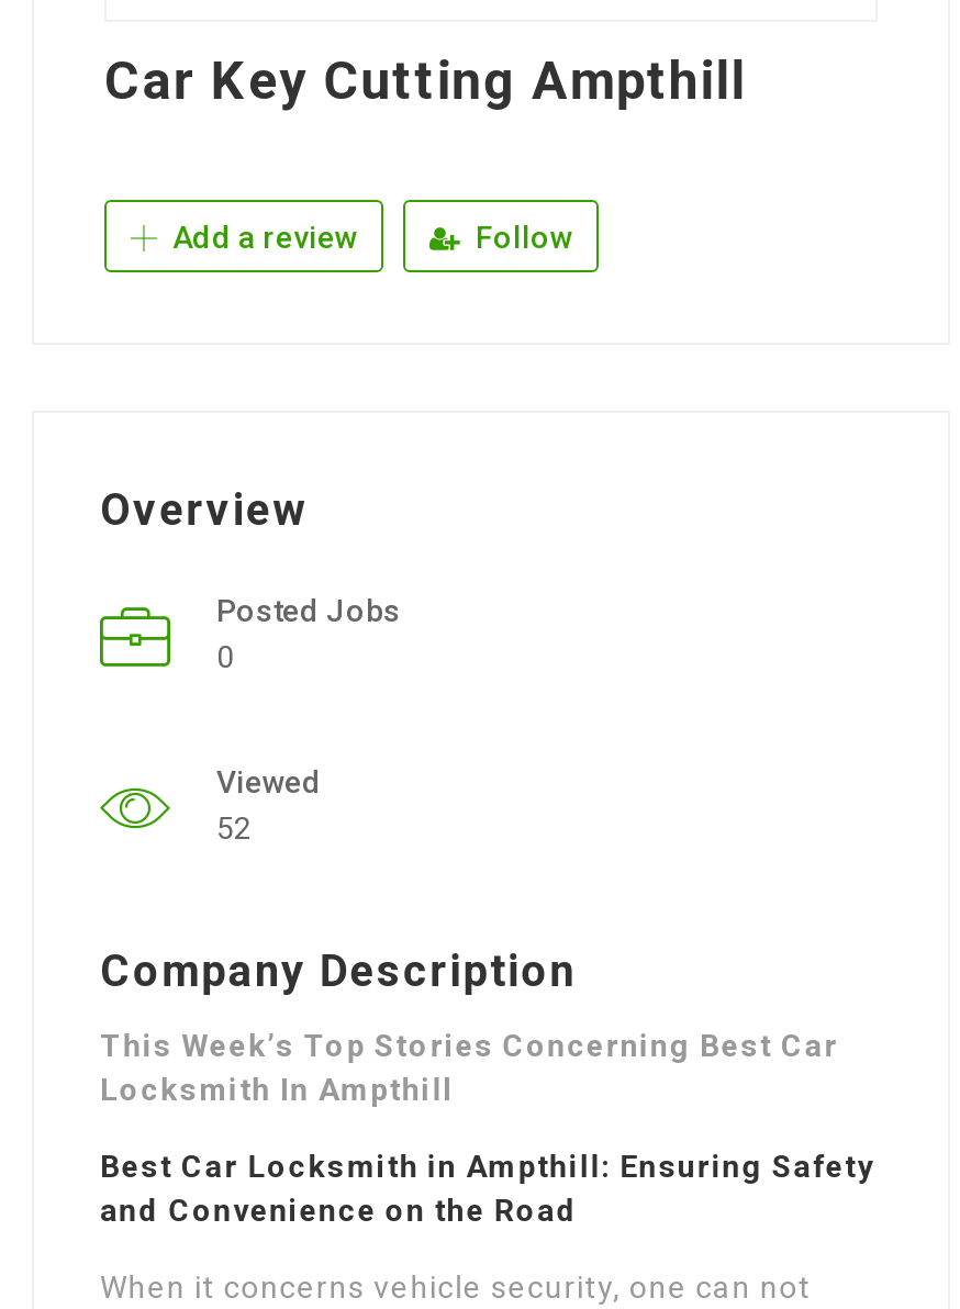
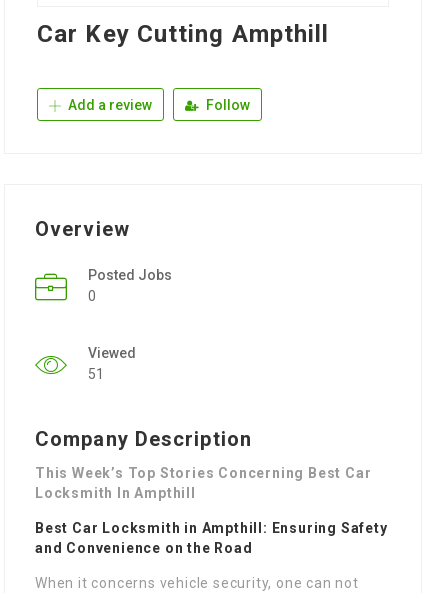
- 52
+ 51
